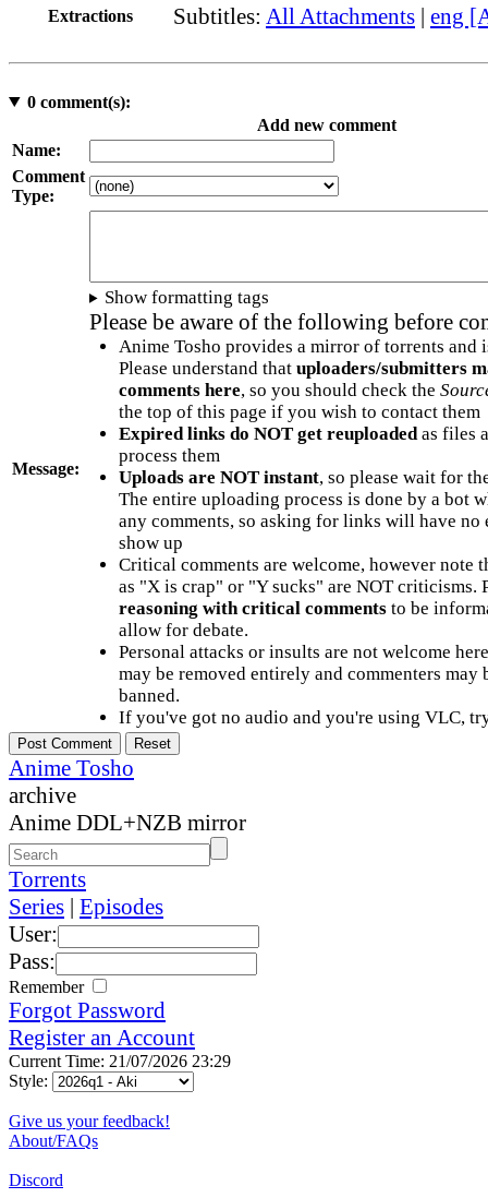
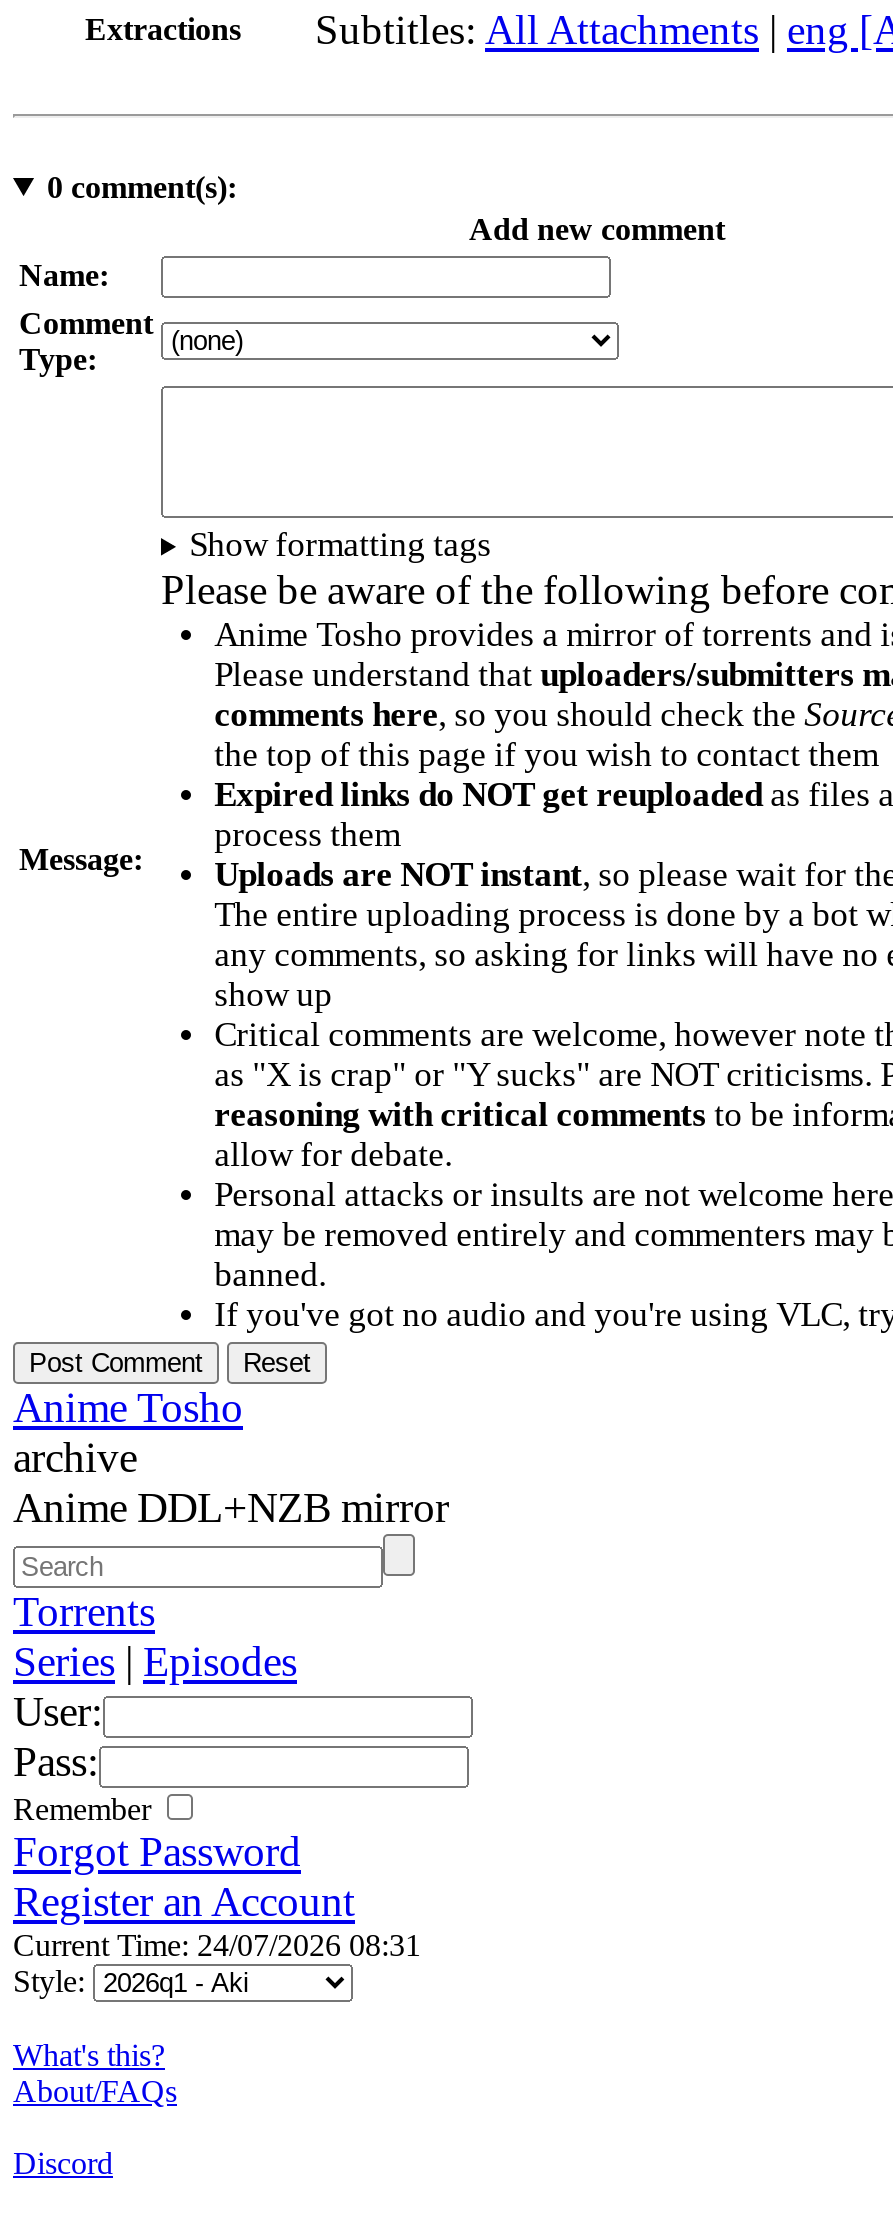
- Current Time: 21/07/2026 23:29
+ Current Time: 24/07/2026 08:31

- Give us your feedback!
+ What's this?
